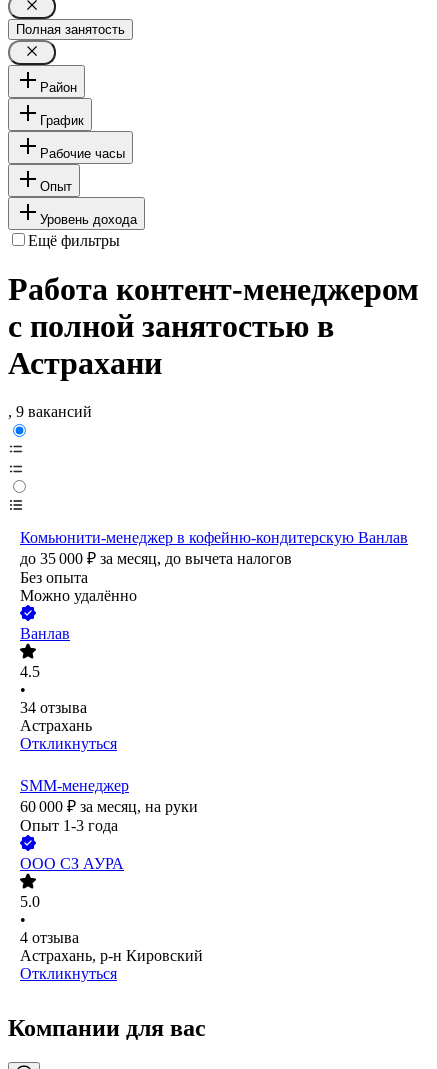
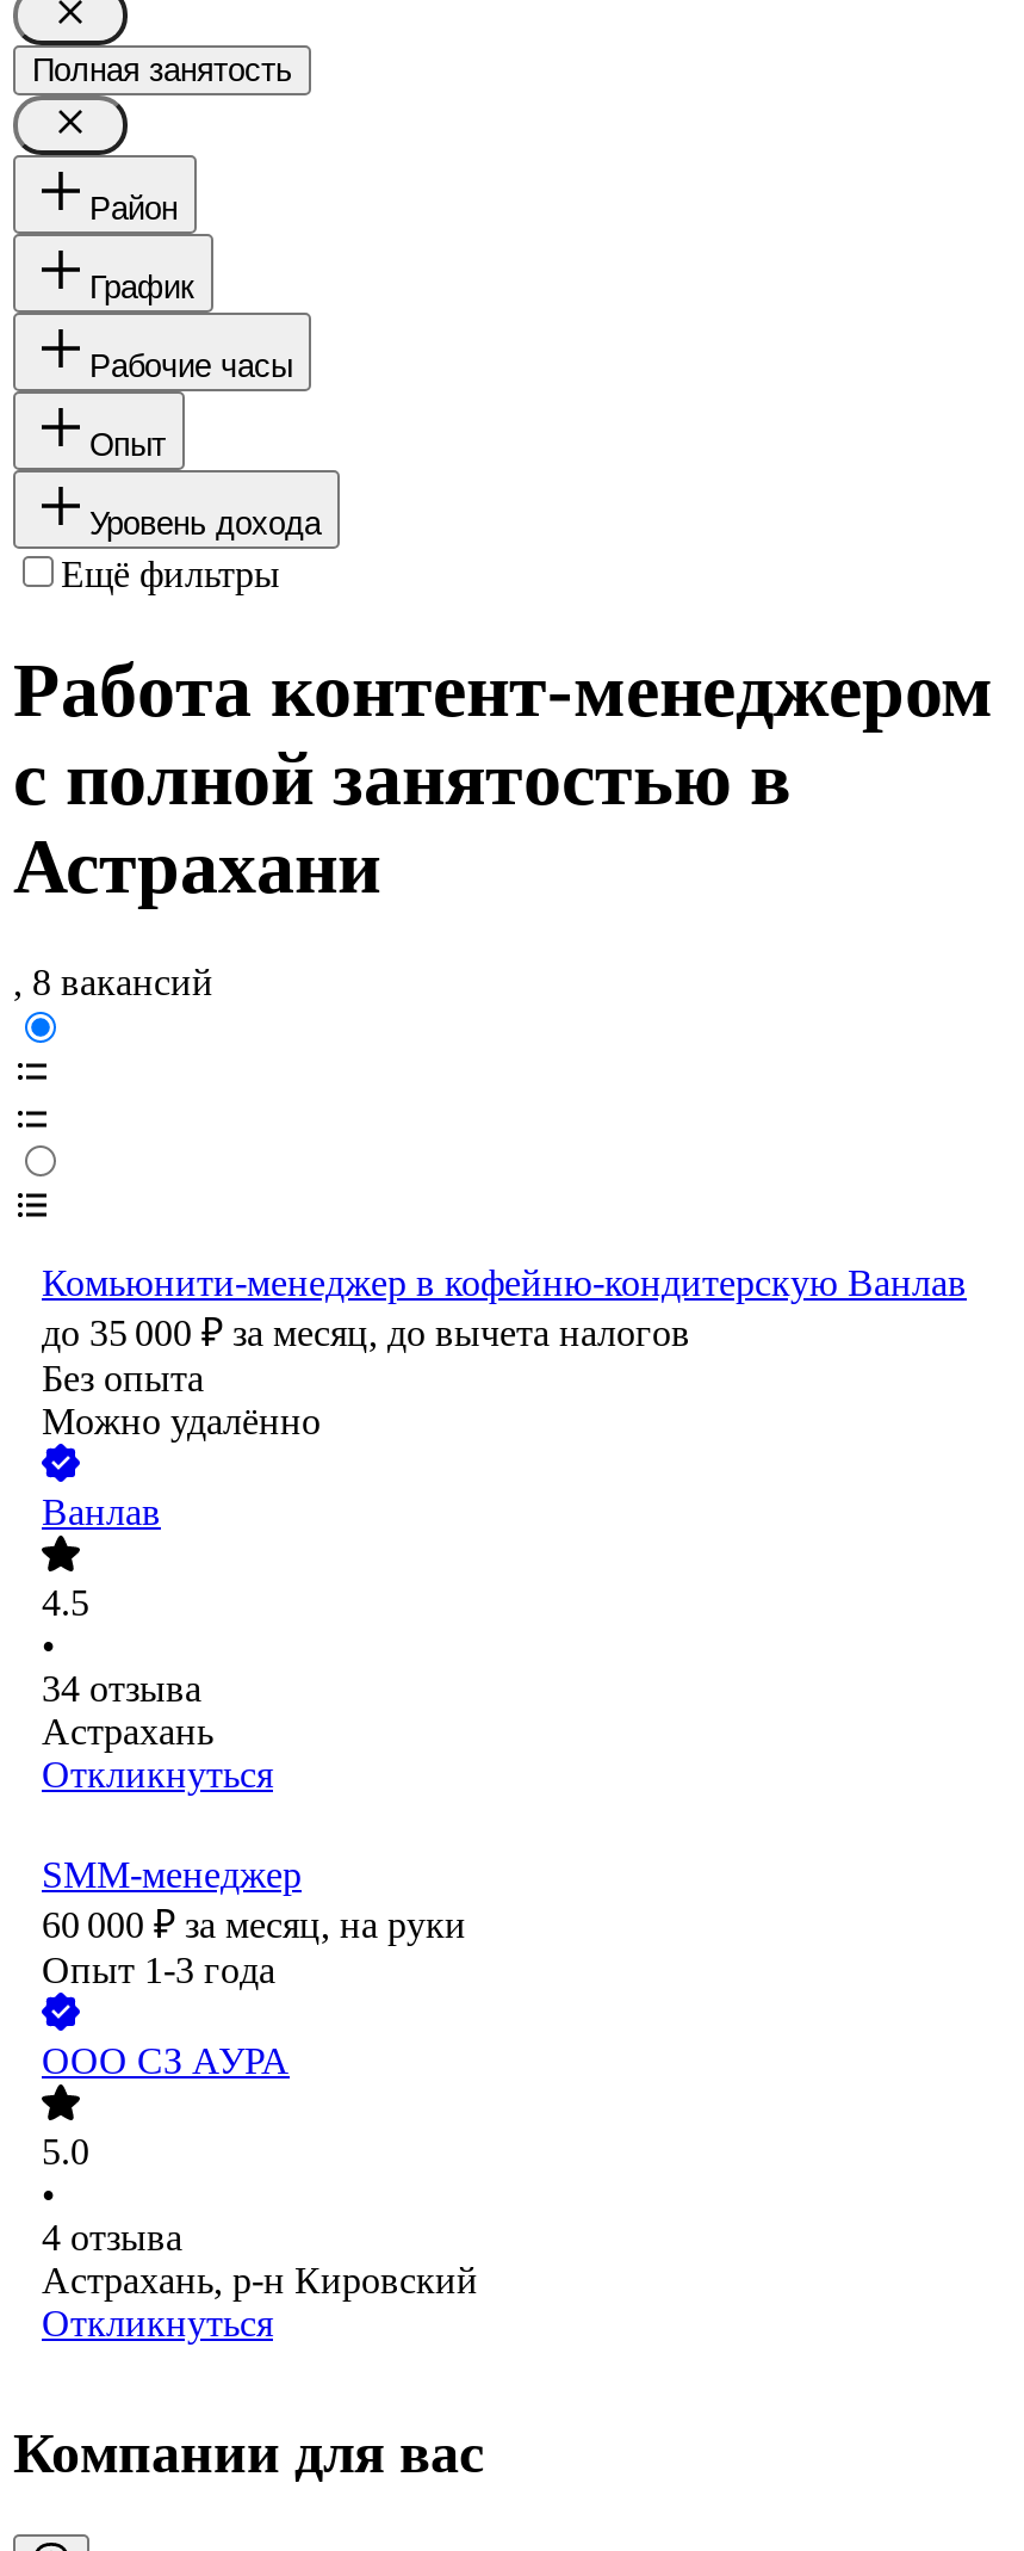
- , 9 вакансий
+ , 8 вакансий
